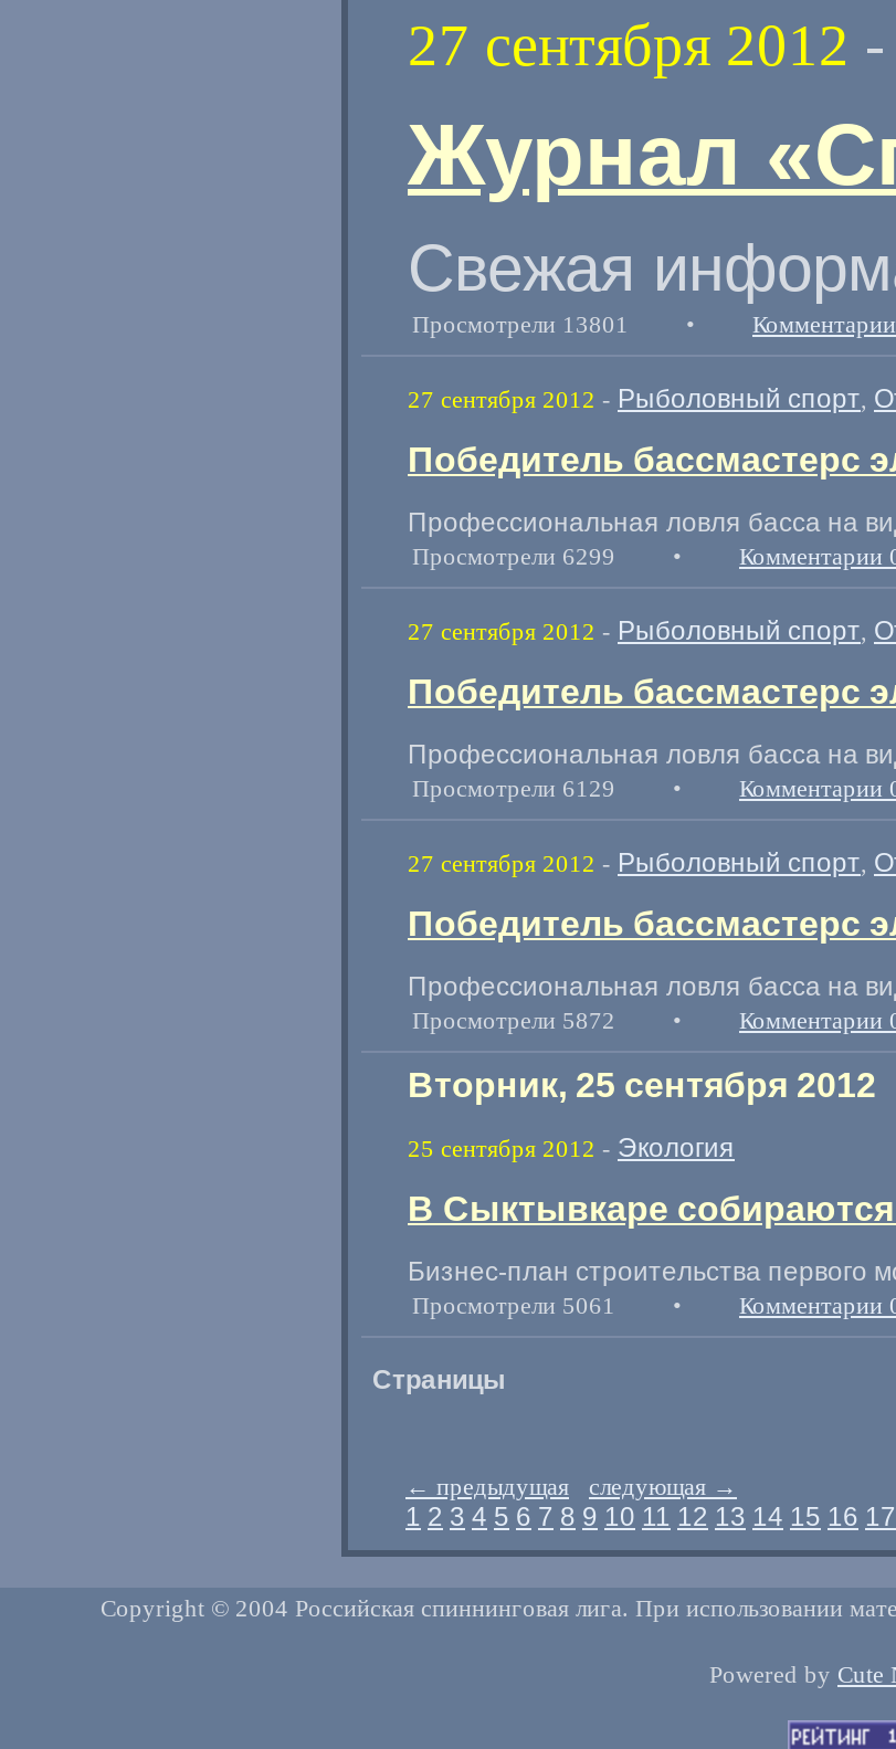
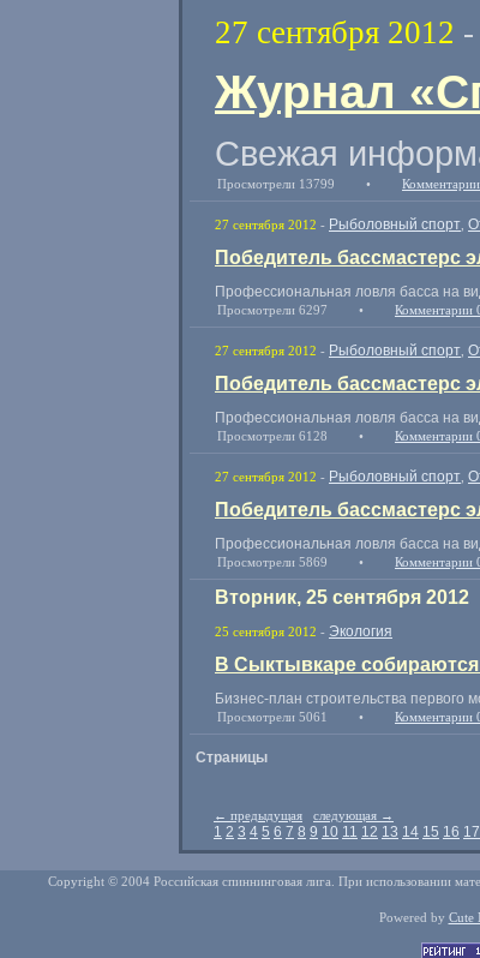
- Просмотрели 13801
+ Просмотрели 13799

- Просмотрели 6299
+ Просмотрели 6297

- Просмотрели 6129
+ Просмотрели 6128

- Просмотрели 5872
+ Просмотрели 5869
